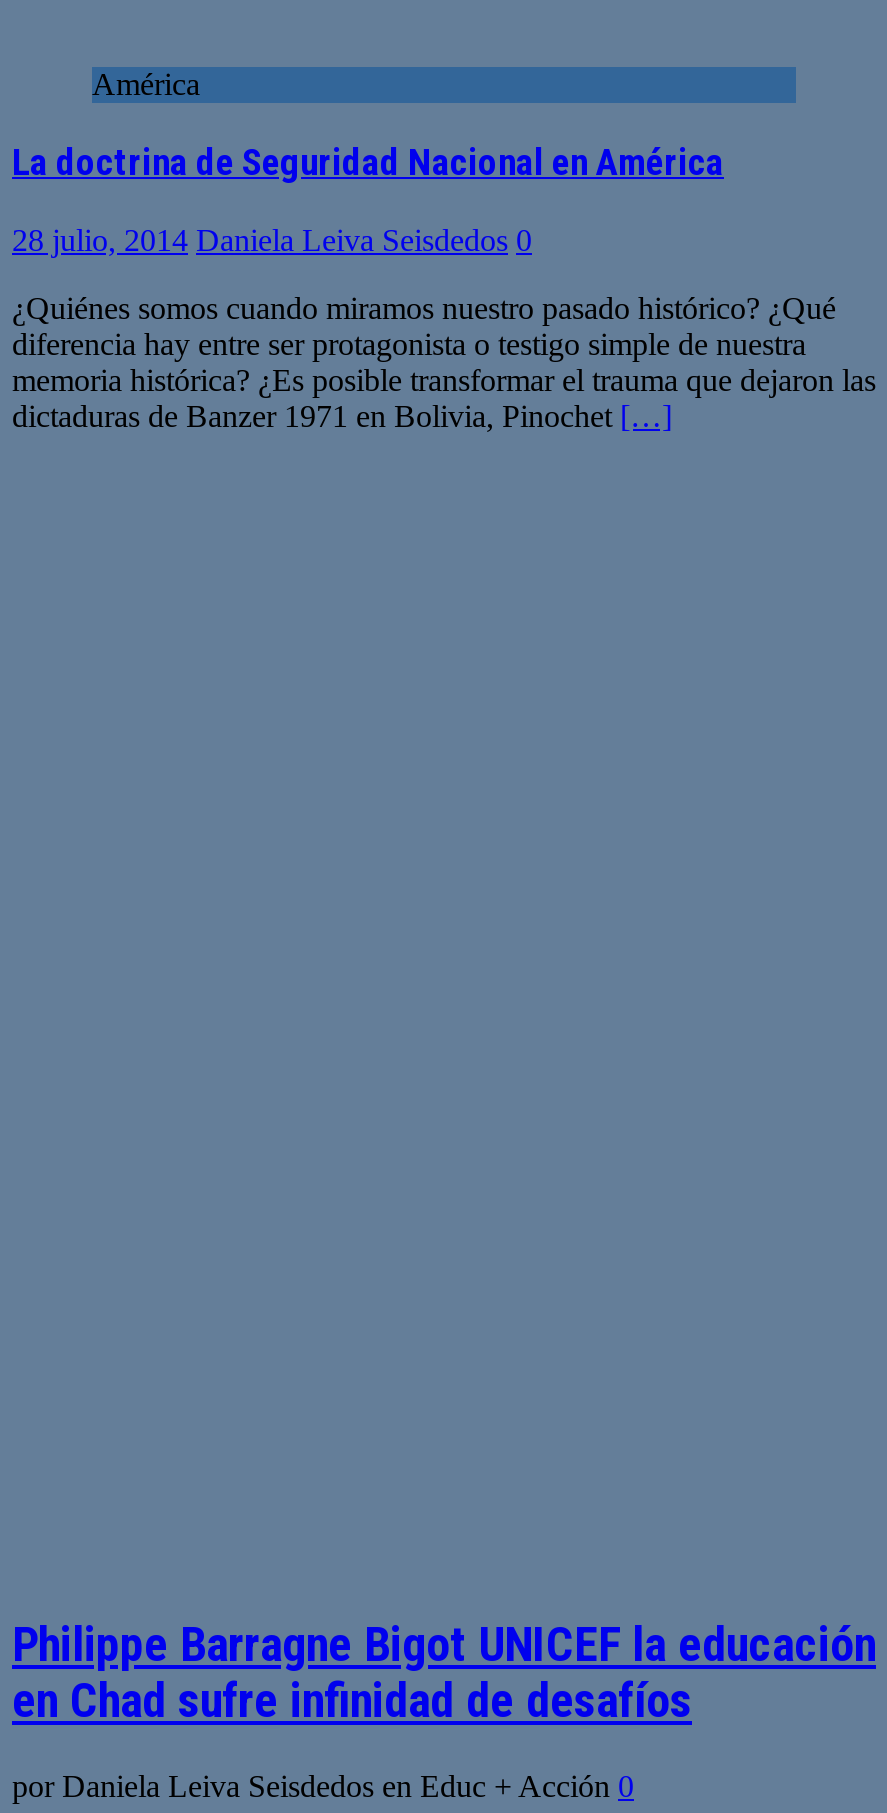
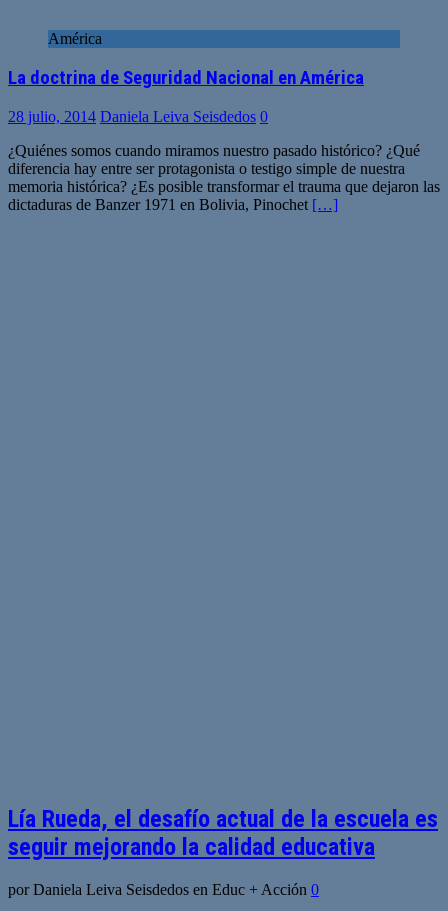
- Philippe Barragne Bigot UNICEF la educación
- en Chad sufre infinidad de desafíos
+ Lía Rueda, el desafío actual de la escuela es
+ seguir mejorando la calidad educativa
